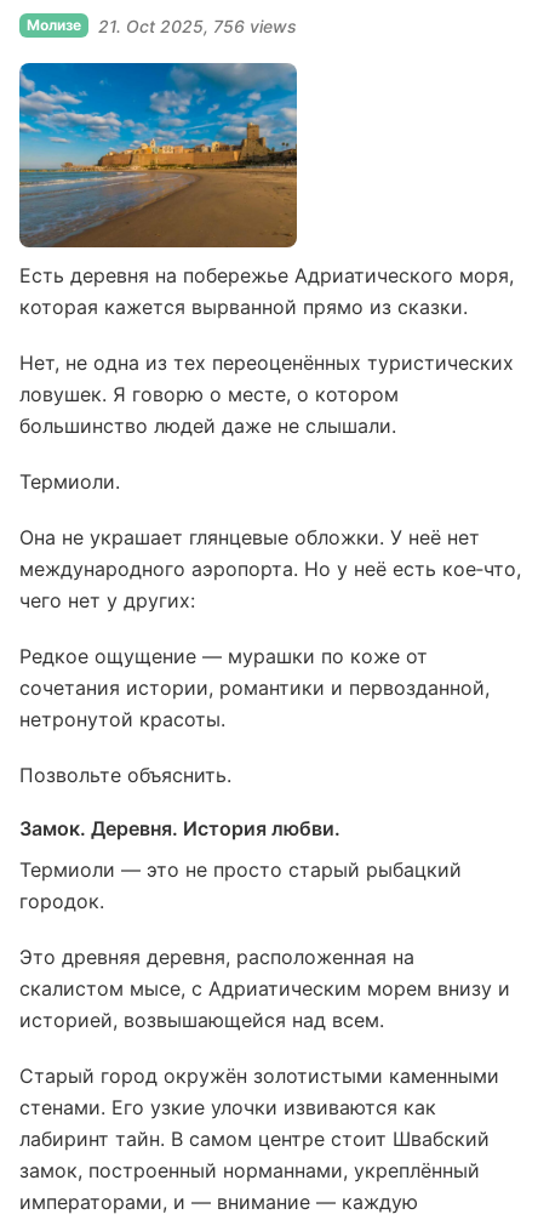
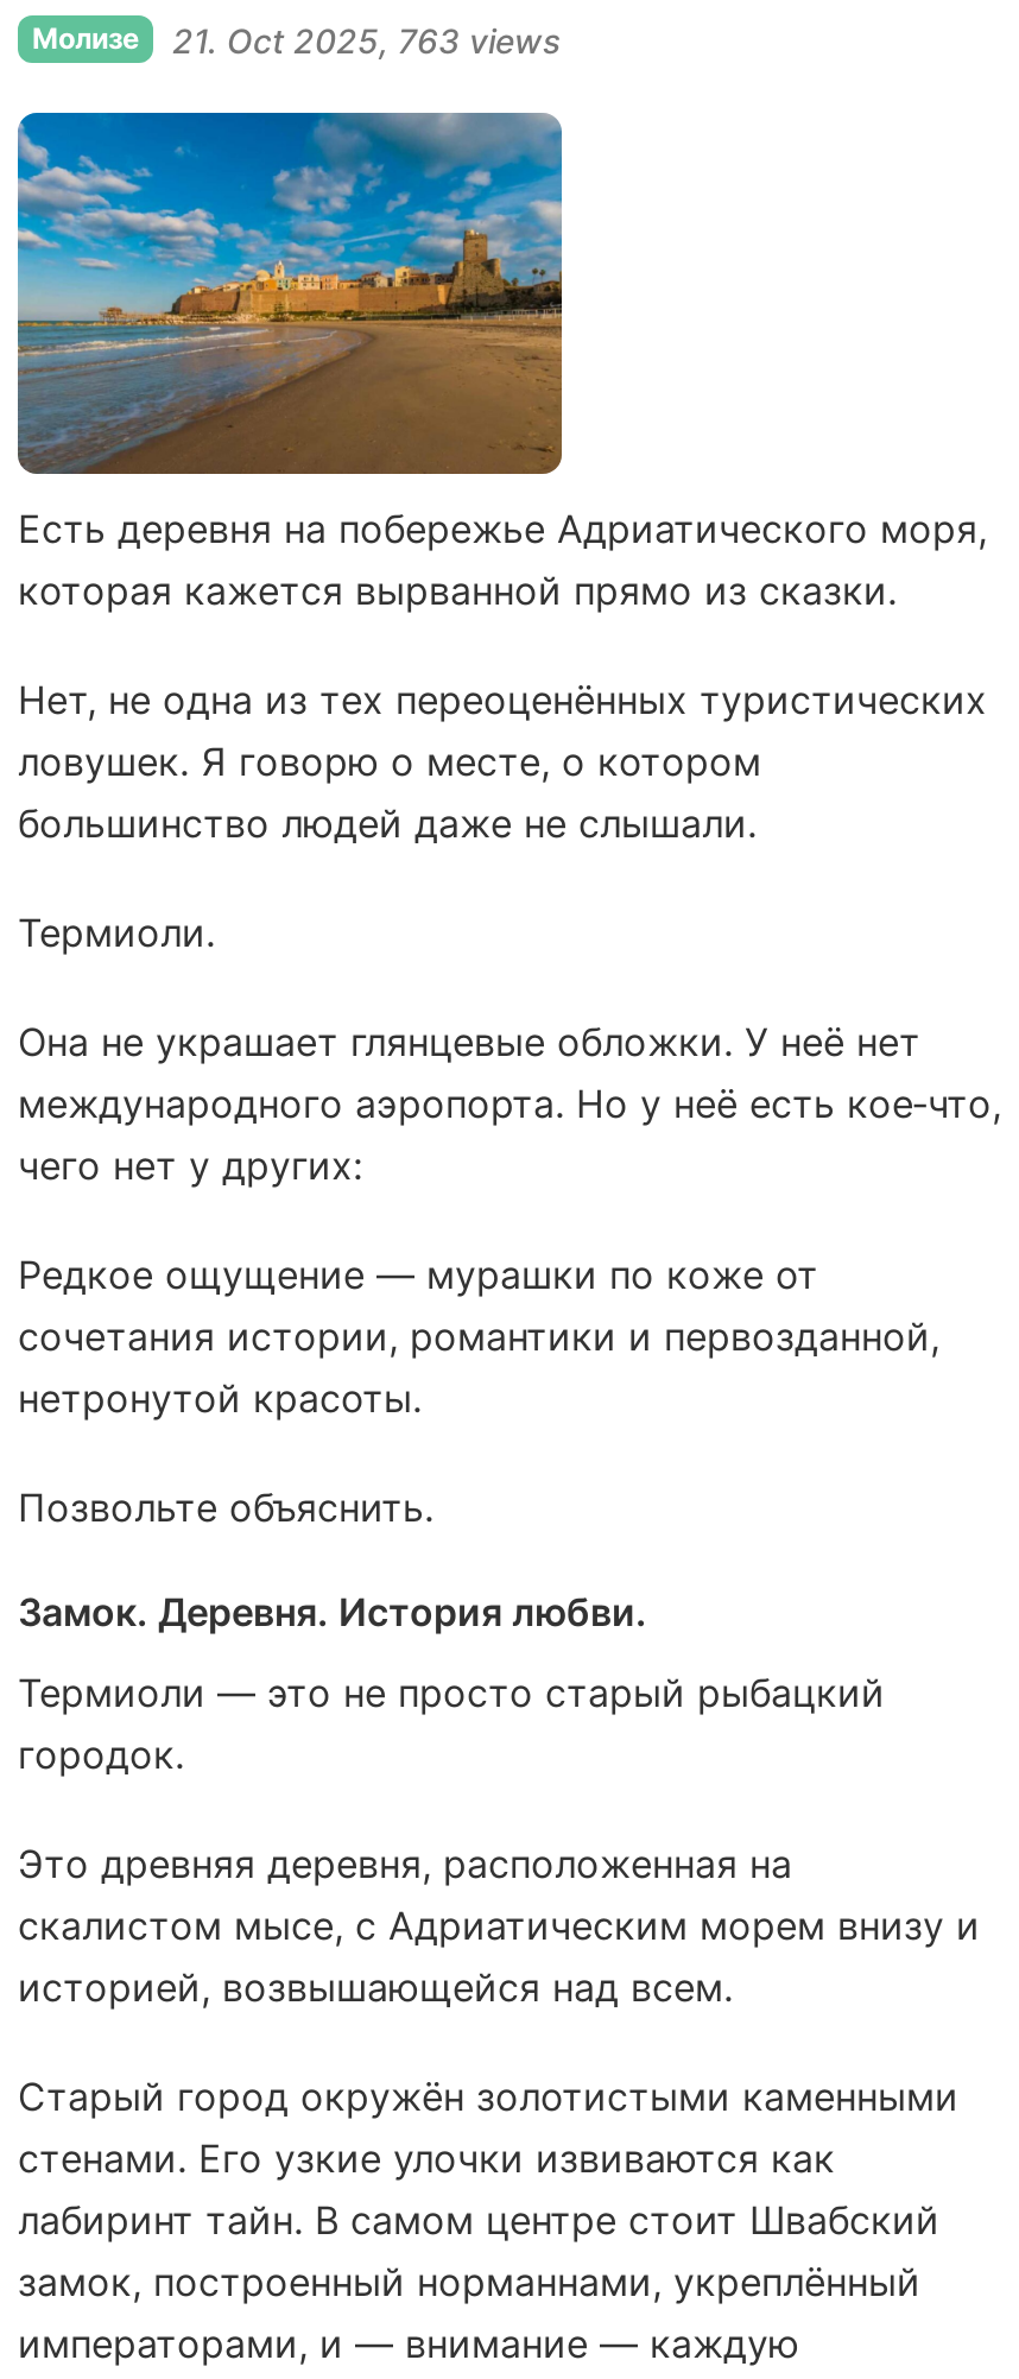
- Молизе 21. Oct 2025 756 views
+ Молизе 21. Oct 2025 763 views
